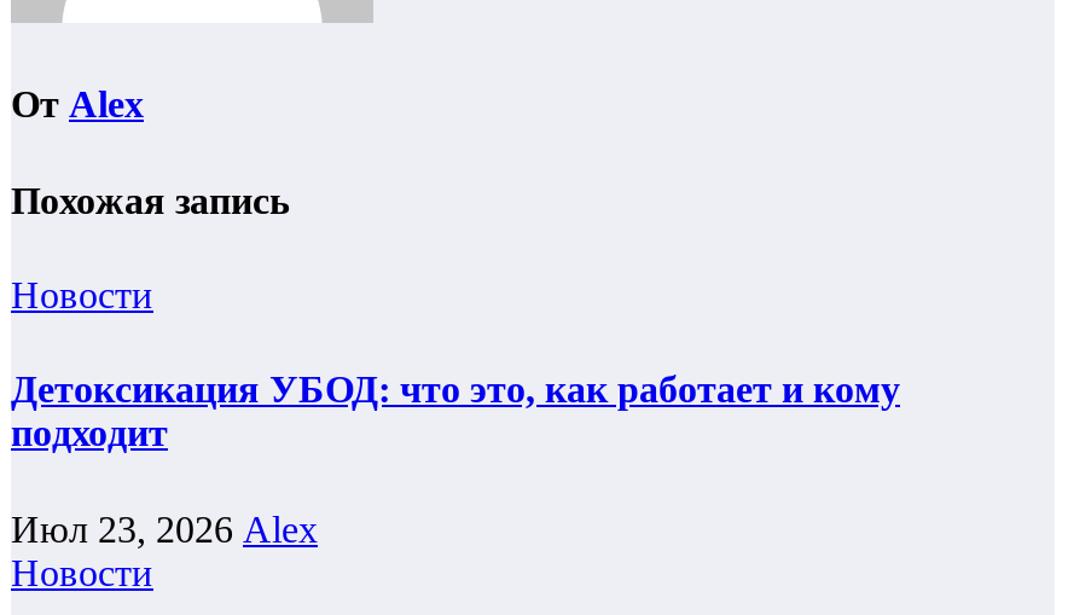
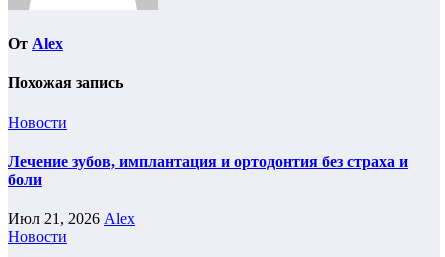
- Детоксикация УБОД: что это, как работает и кому
- подходит
+ Лечение зубов, имплантация и ортодонтия без страха и
+ боли

- Июл 23, 2026 Alex
+ Июл 21, 2026 Alex
